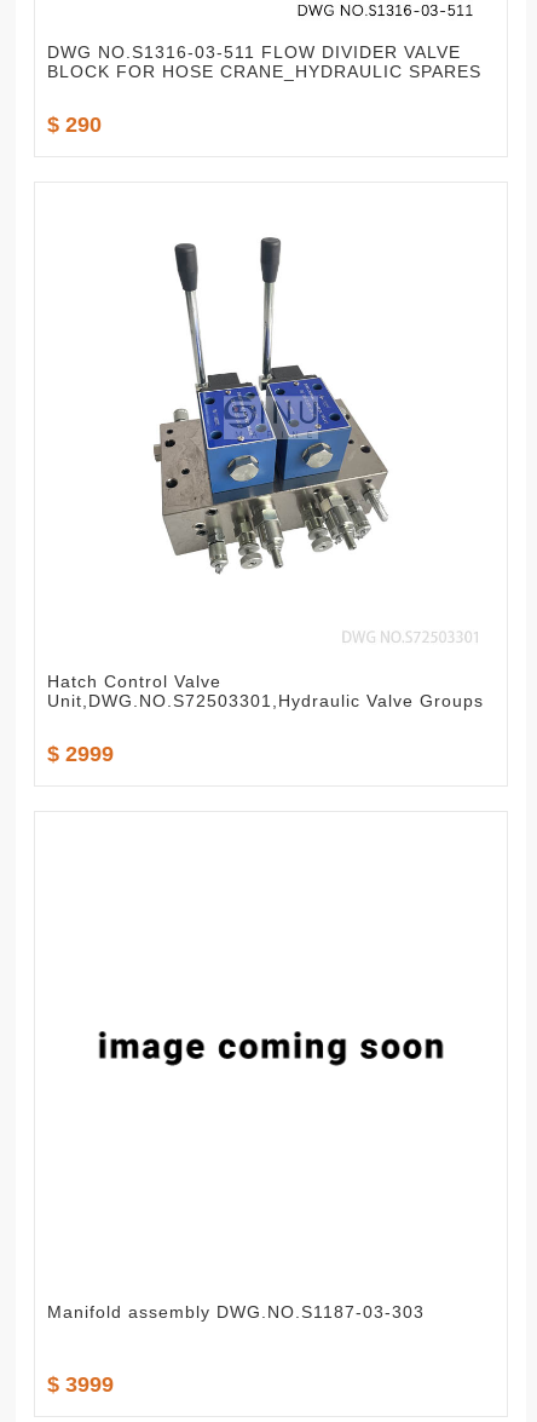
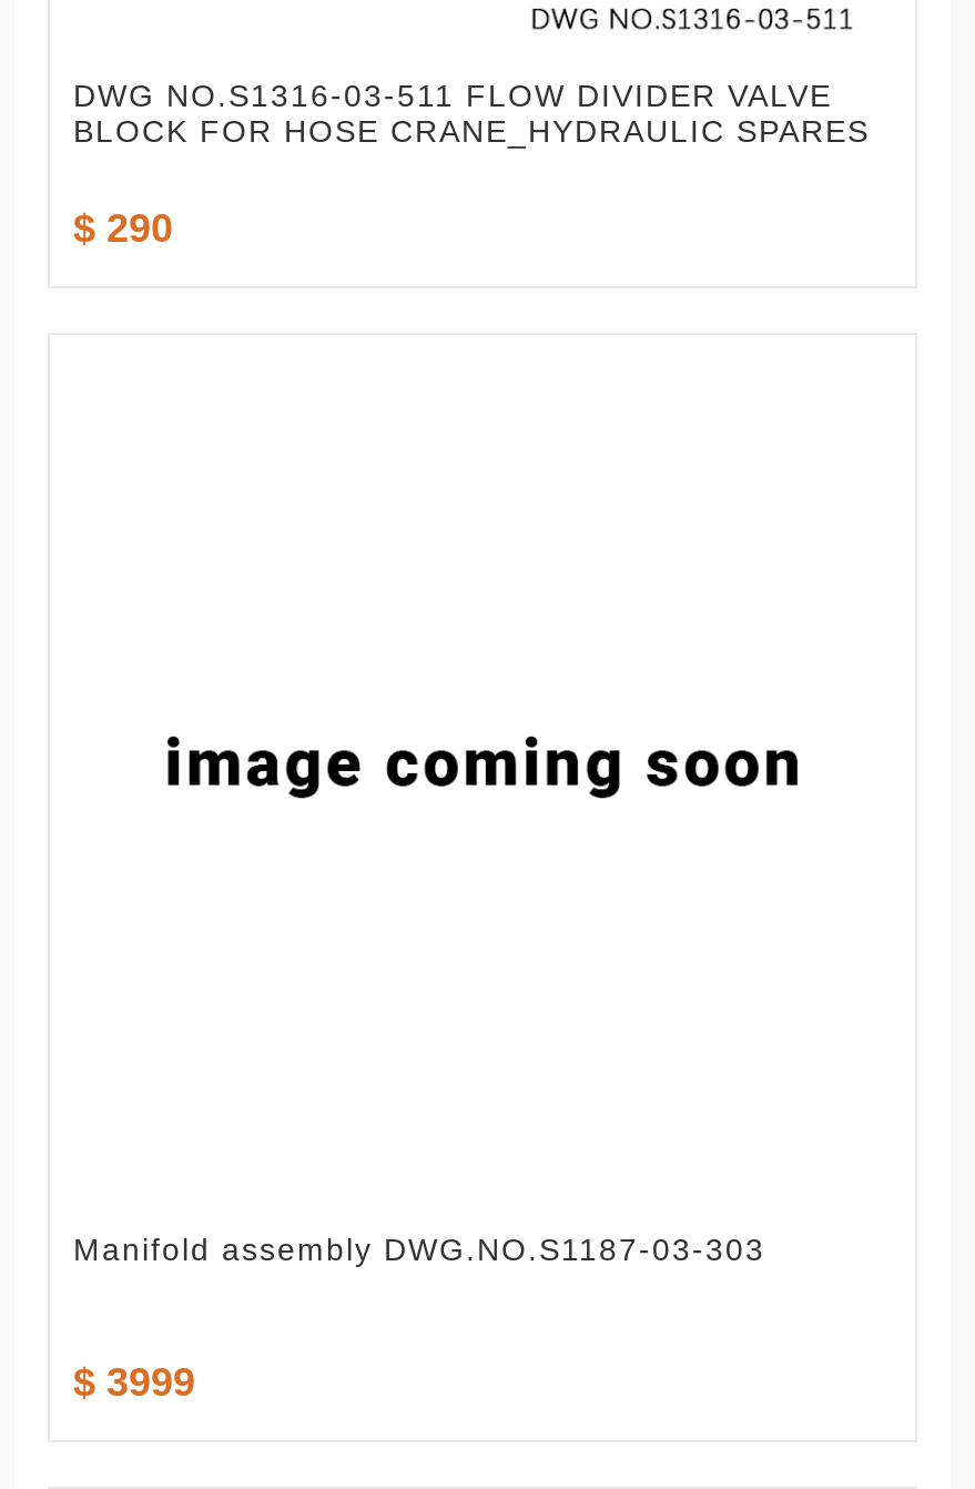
- [image]

- Hatch Control Valve
- Unit,DWG.NO.S72503301,Hydraulic Valve Groups
- $ 2999
